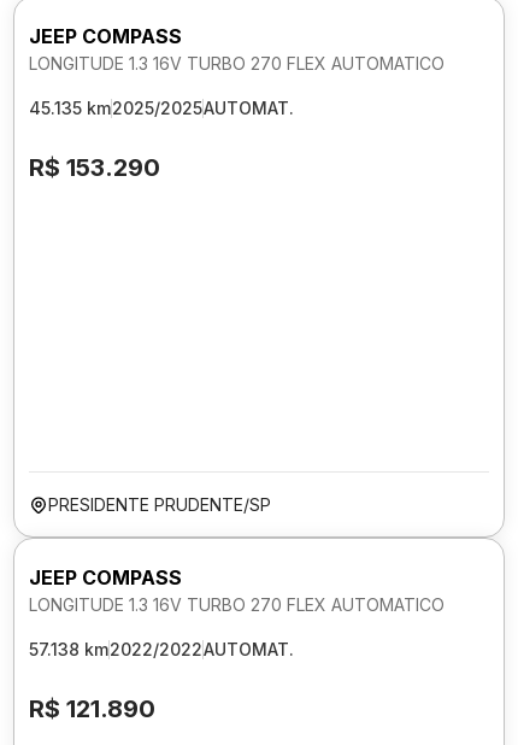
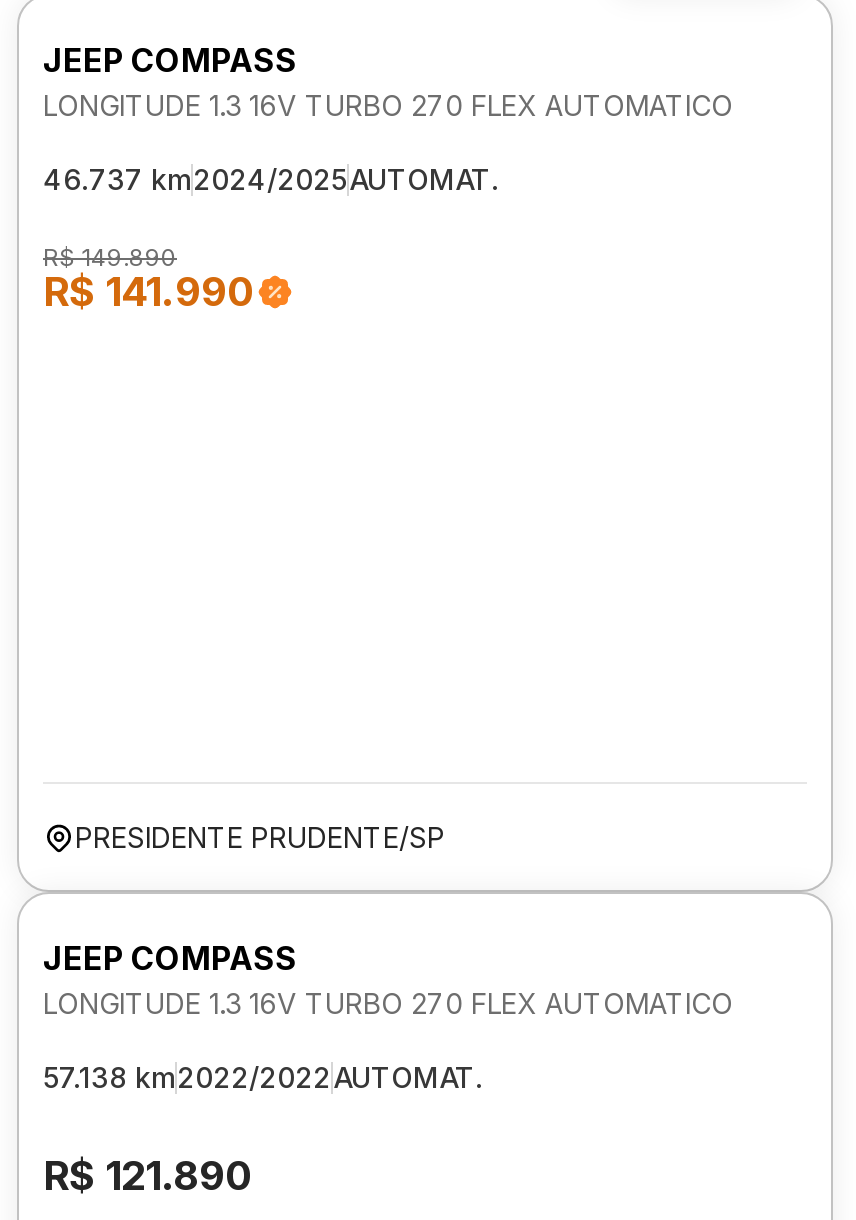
- 45.135 km2025/2025AUTOMAT.
+ 46.737 km2024/2025AUTOMAT.

- R$ 153.290
+ R$ 149.890
+ R$ 141.990
